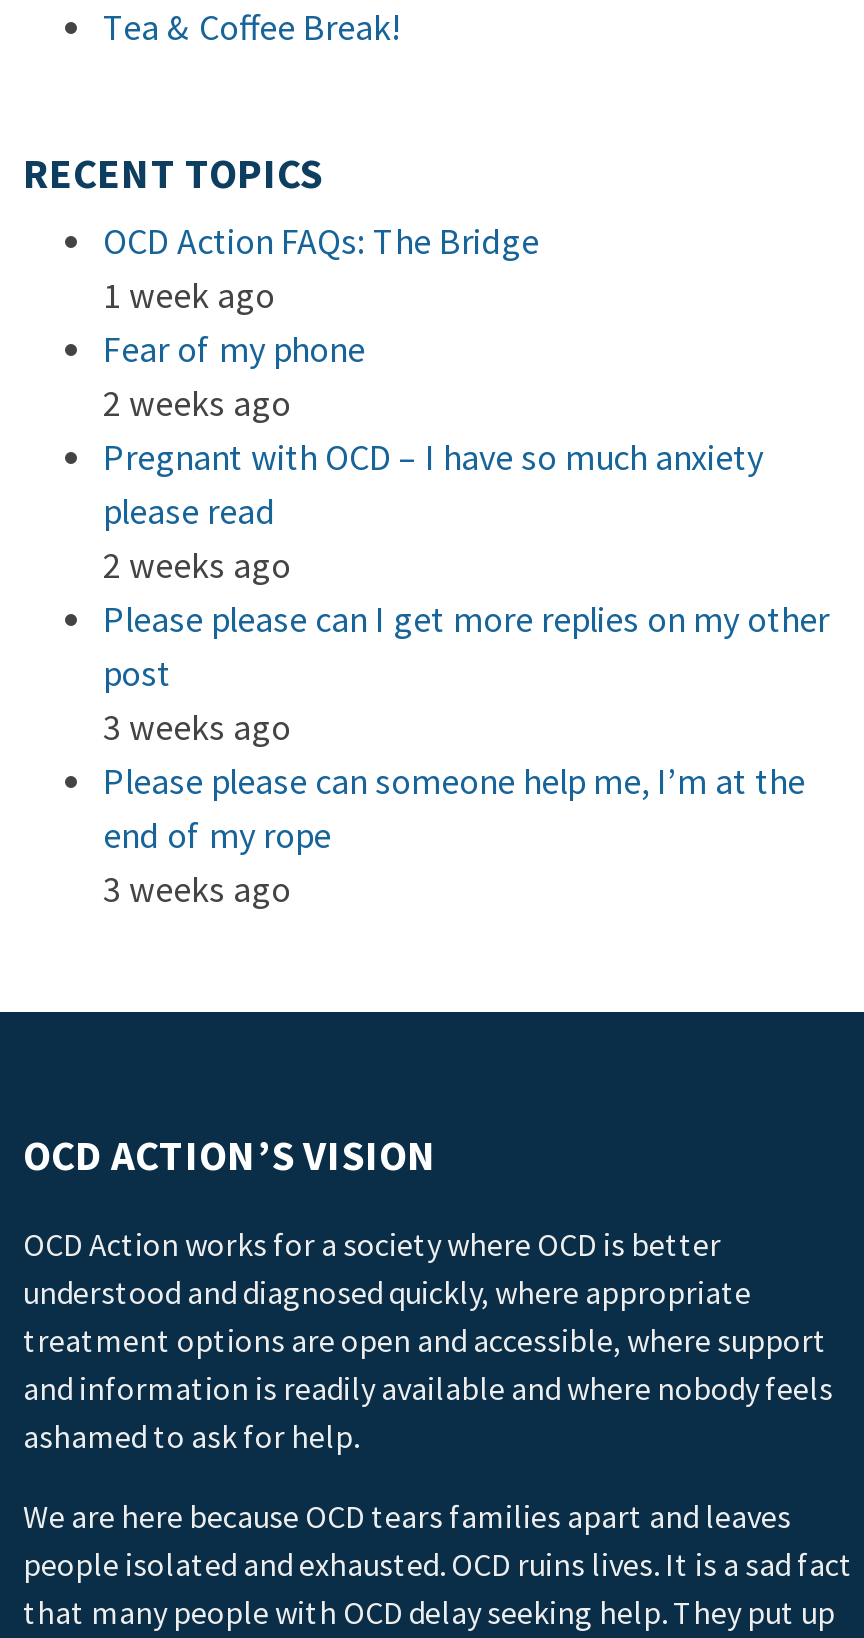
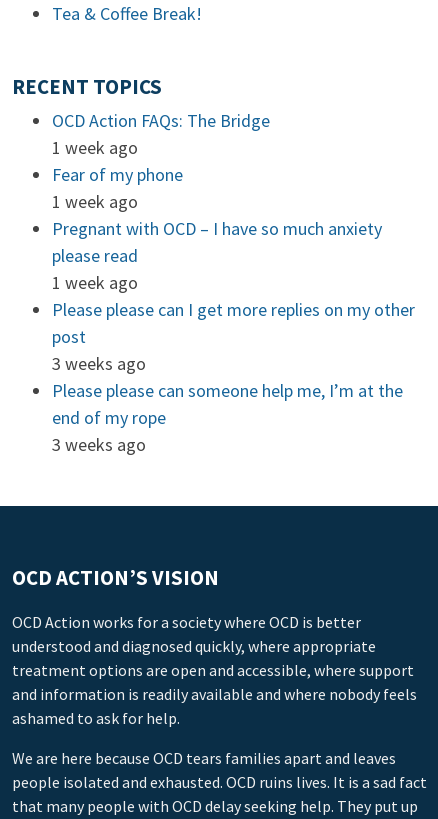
- 2 weeks ago
+ 1 week ago

- 2 weeks ago
+ 1 week ago
